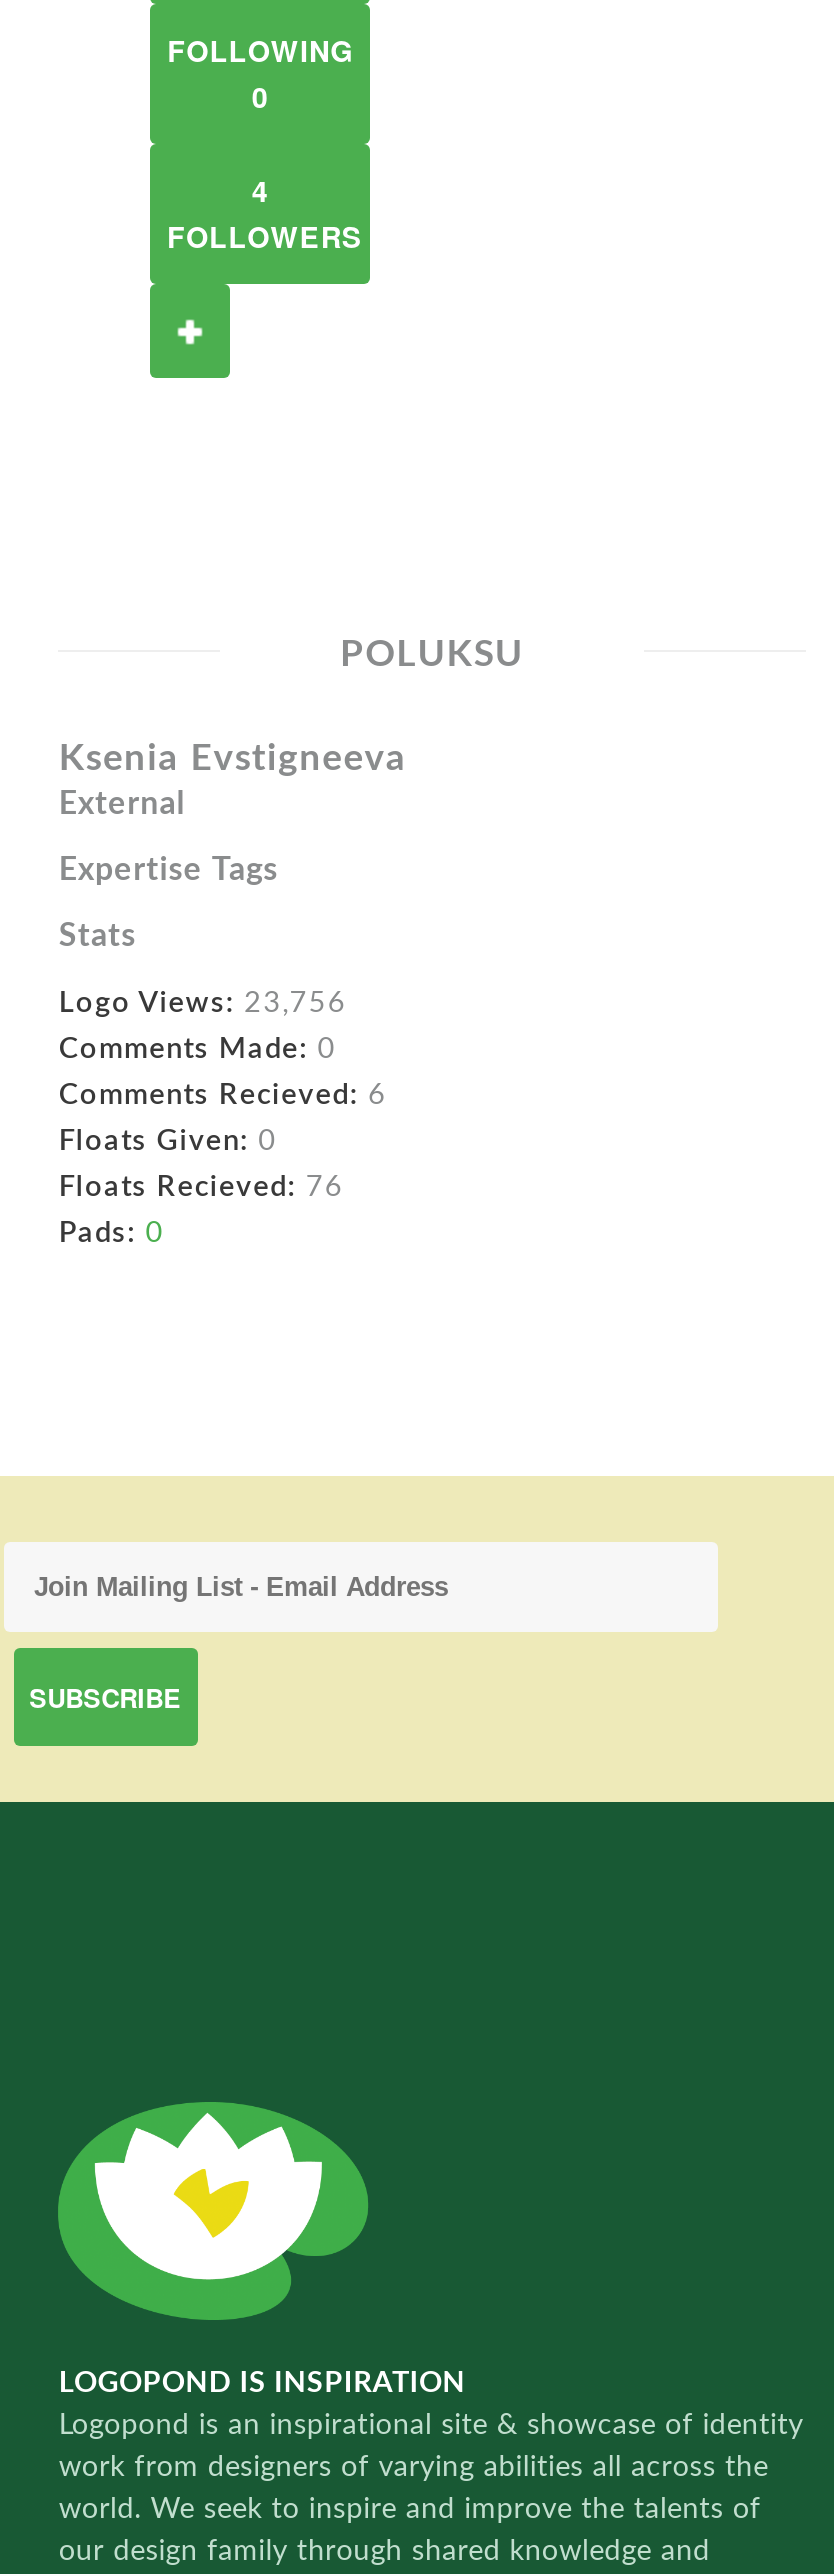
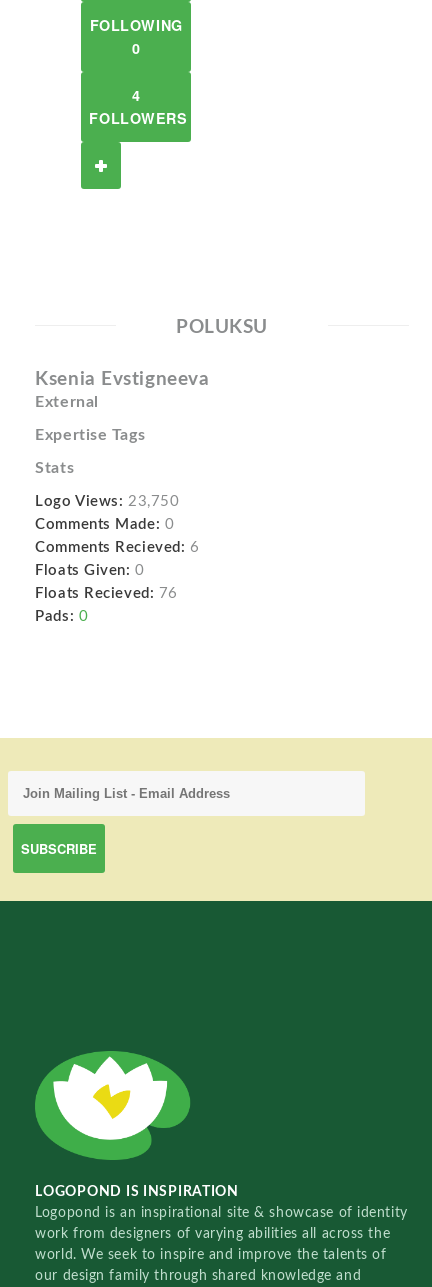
- Logo Views: 23,756
+ Logo Views: 23,750
